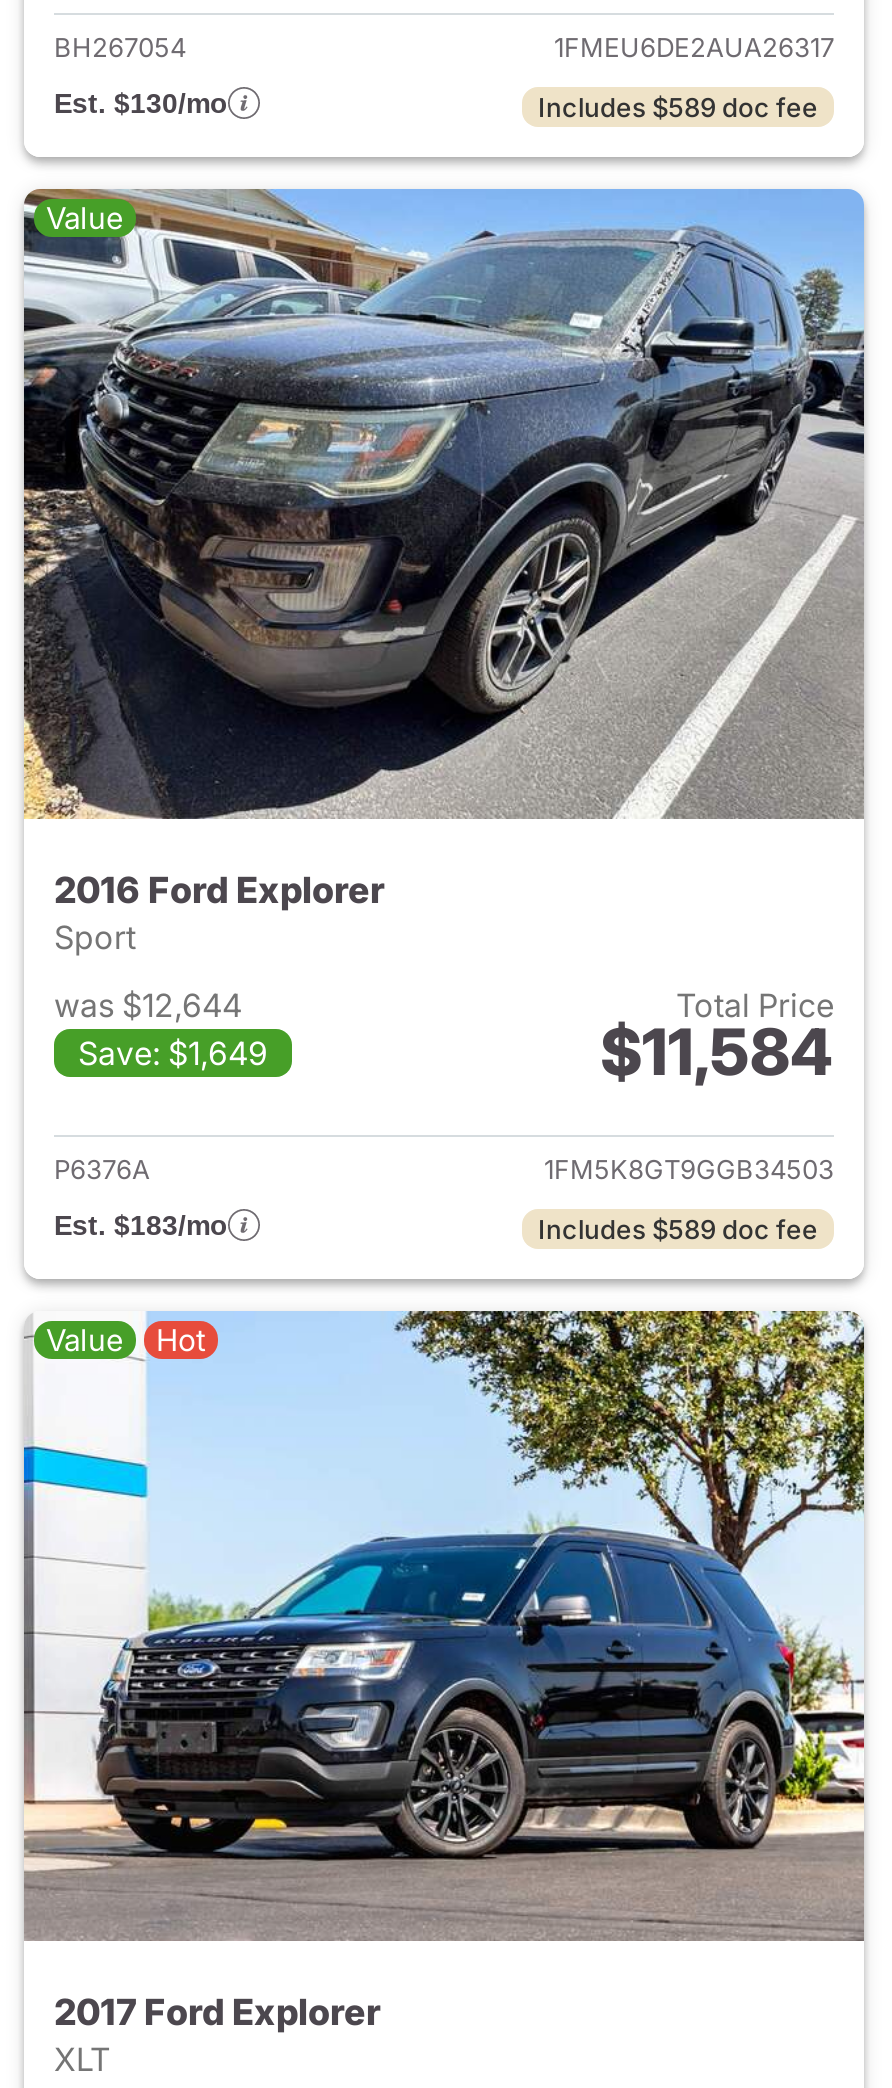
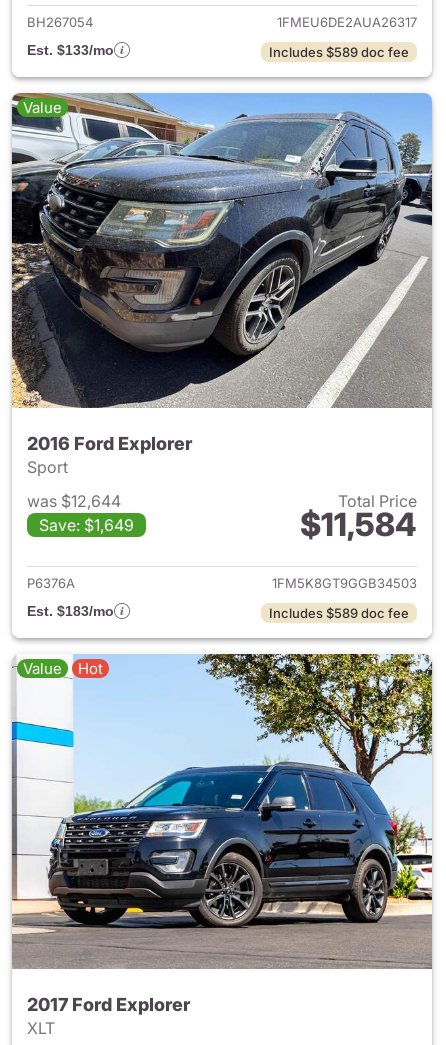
- Est. $130/mo
+ Est. $133/mo
